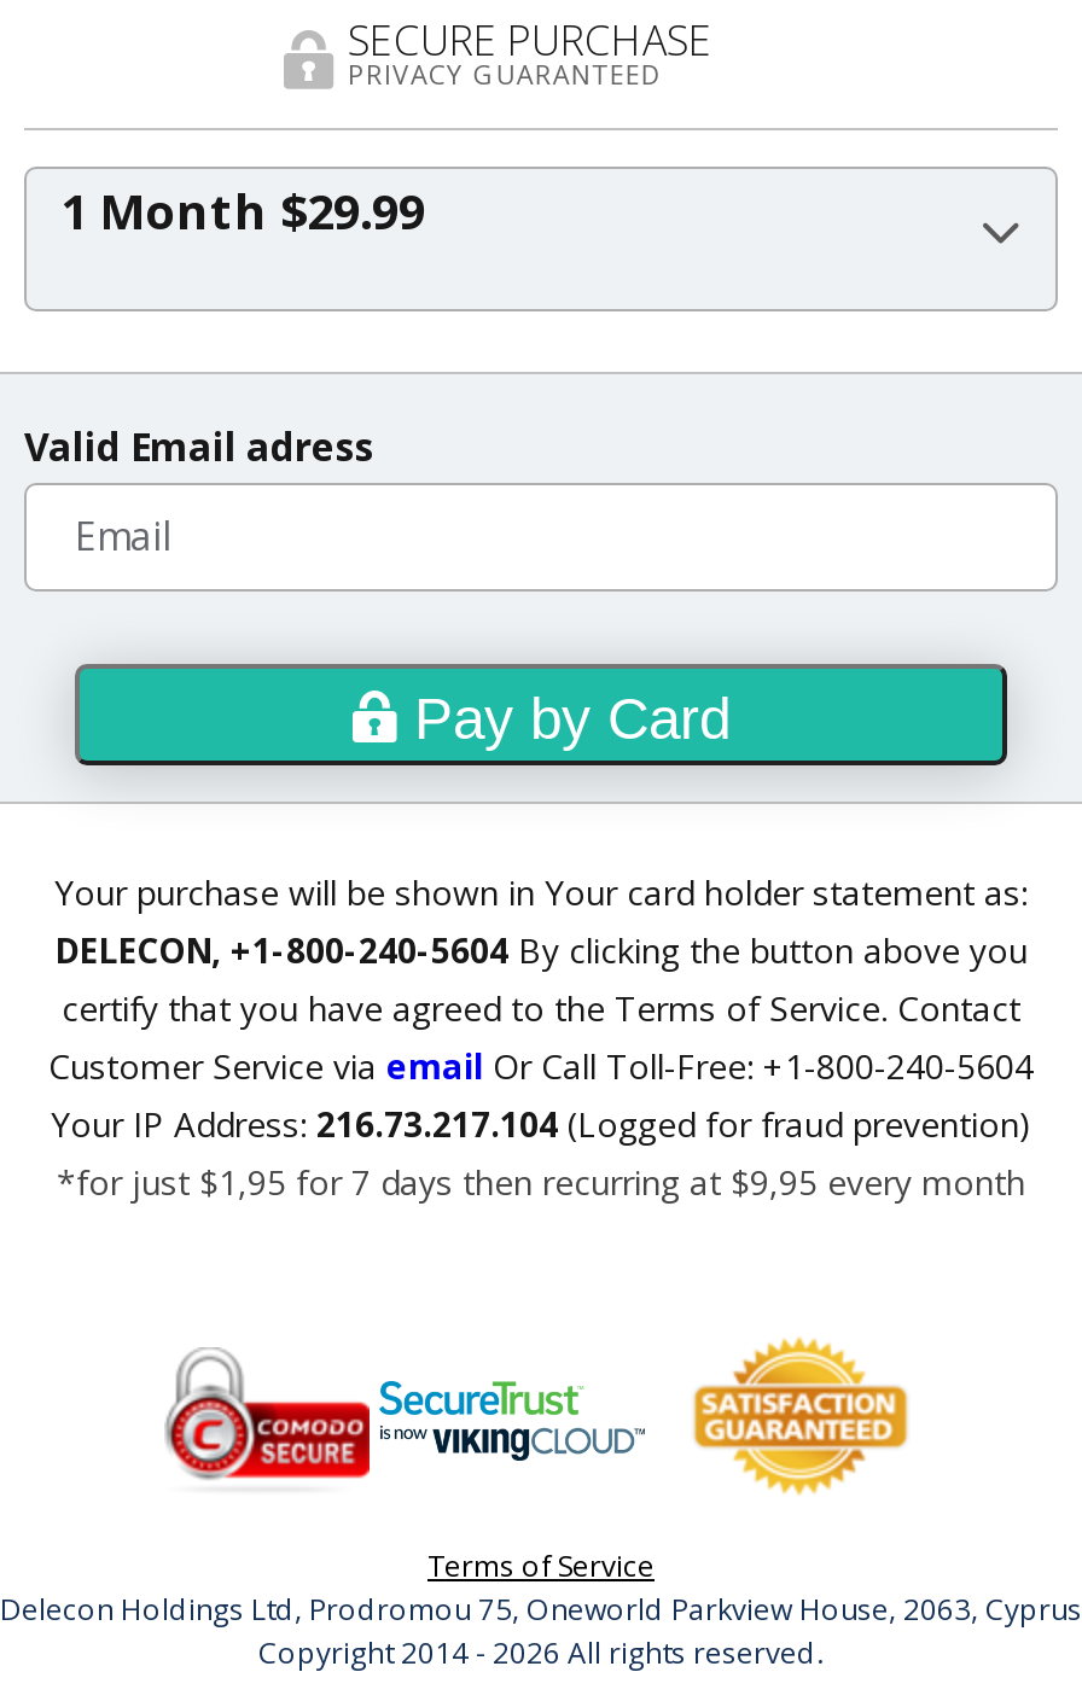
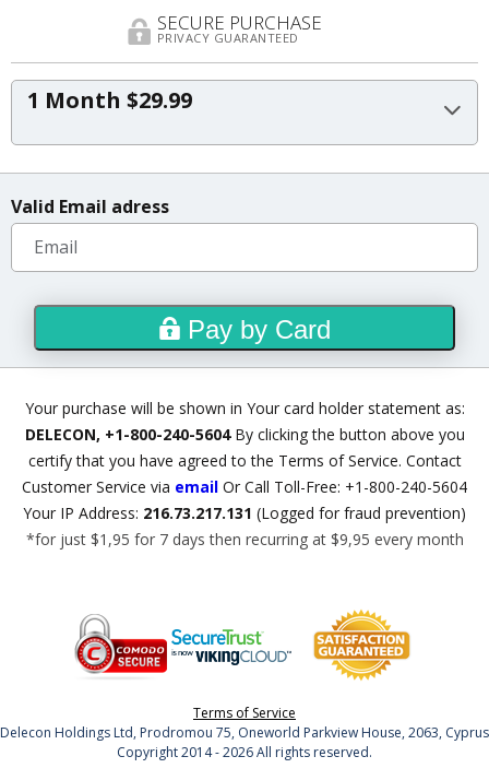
- Your IP Address: 216.73.217.104 (Logged for fraud prevention)
+ Your IP Address: 216.73.217.131 (Logged for fraud prevention)
